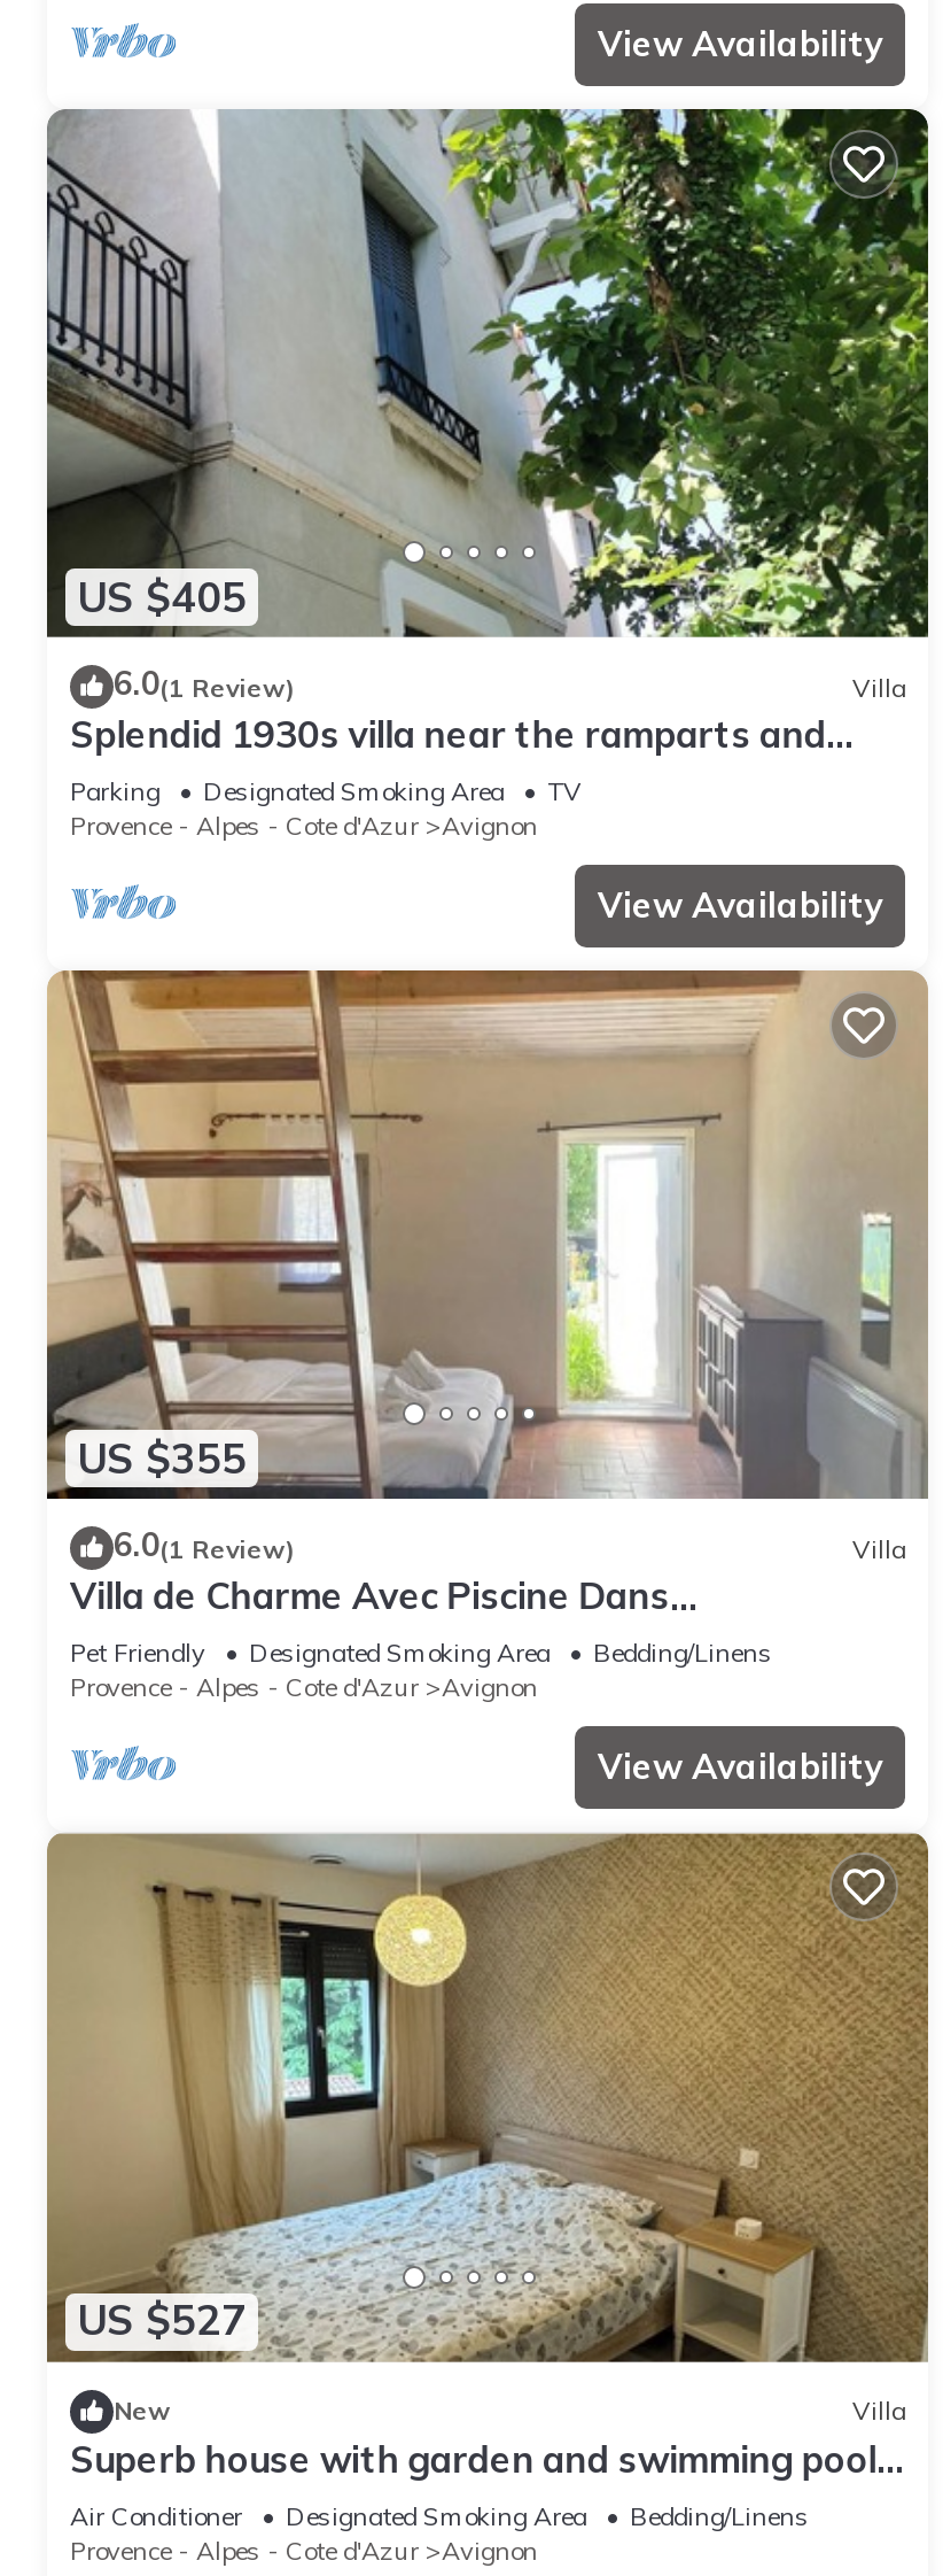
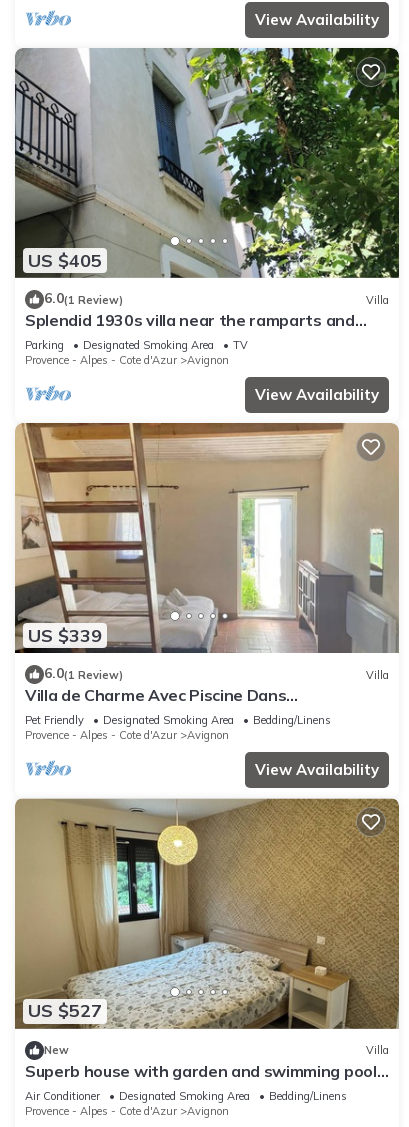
- US $355
+ US $339
